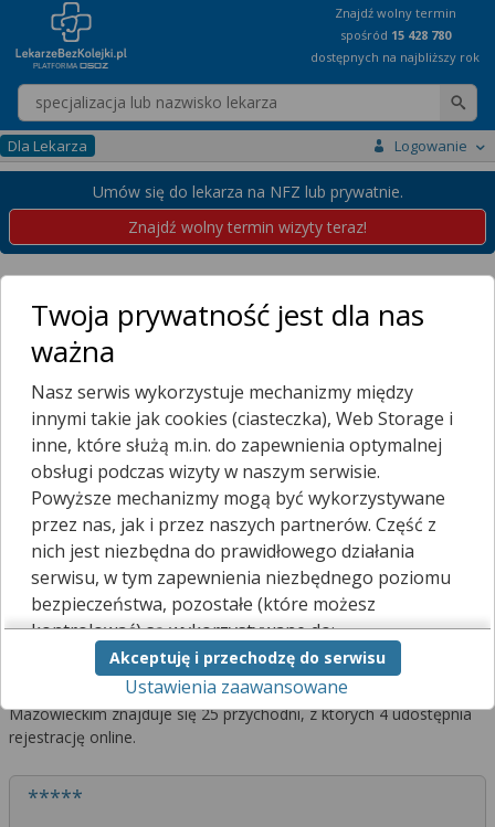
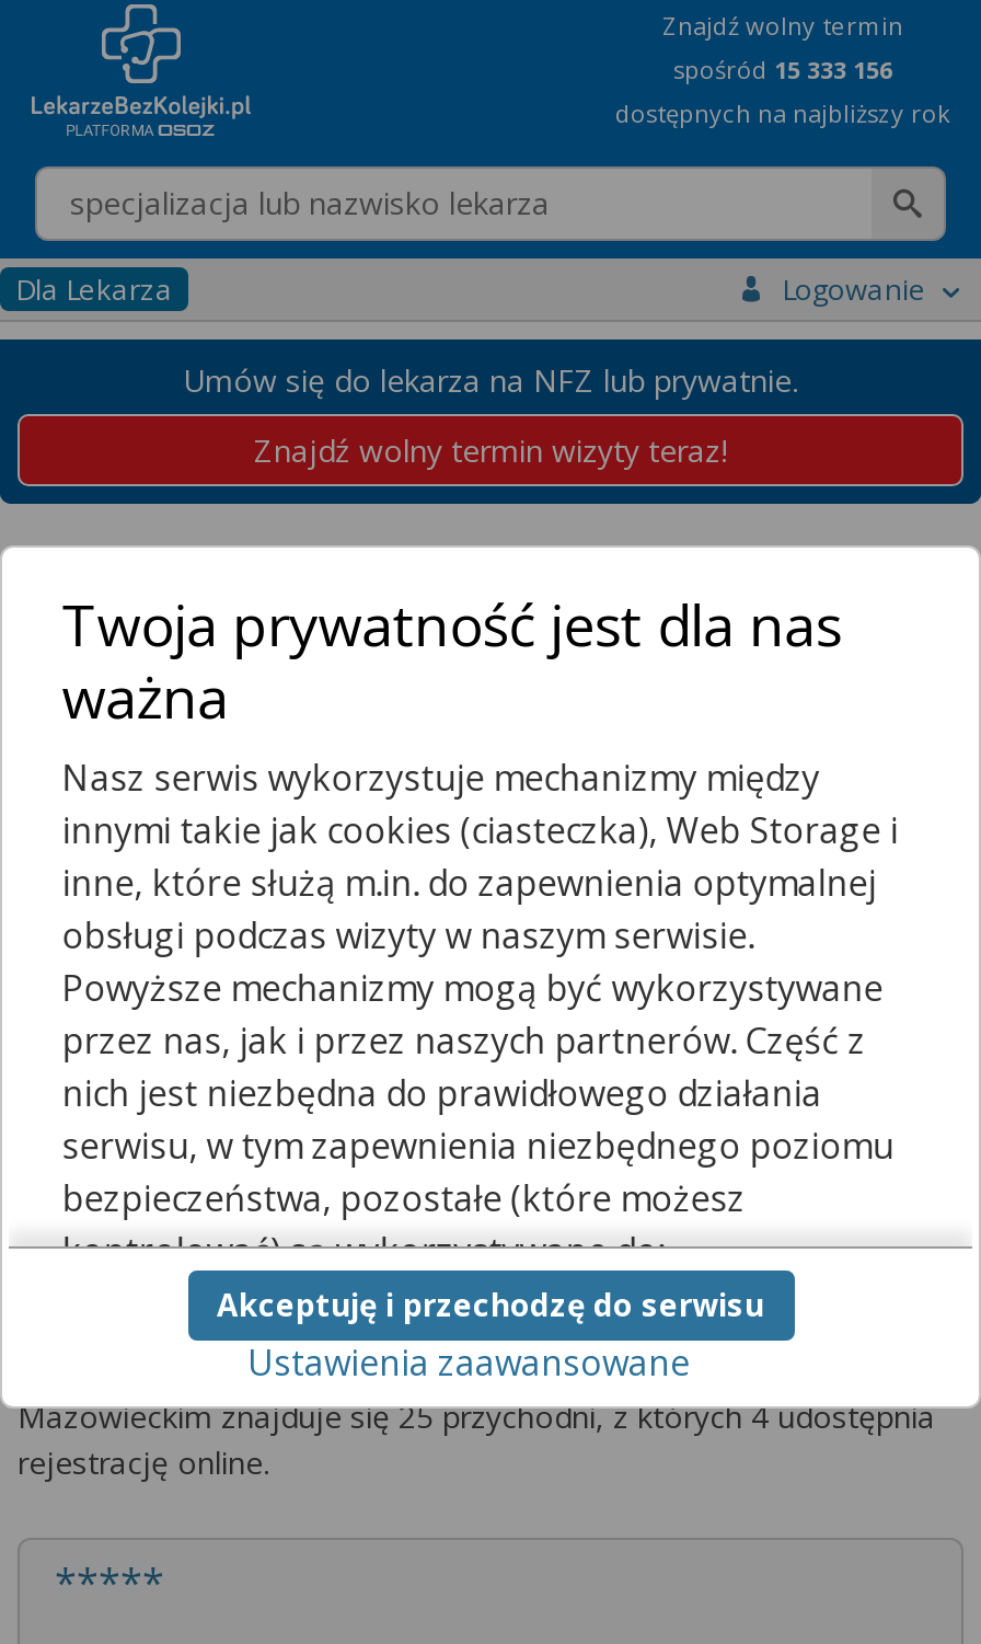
- spośród 15 428 780
+ spośród 15 333 156
